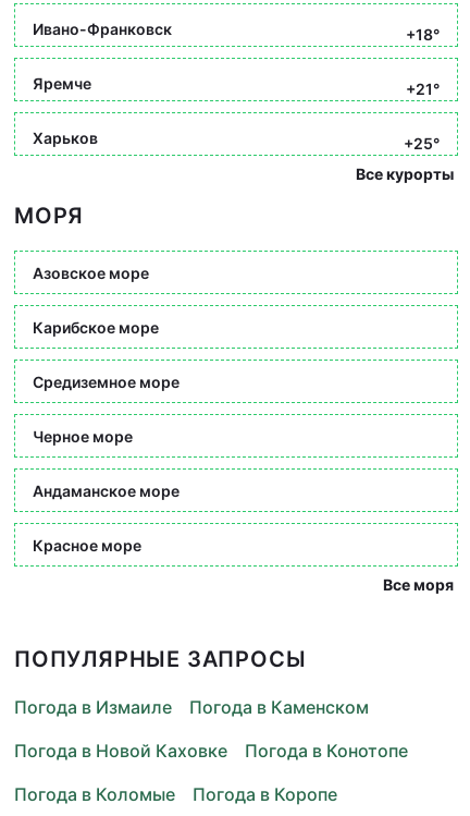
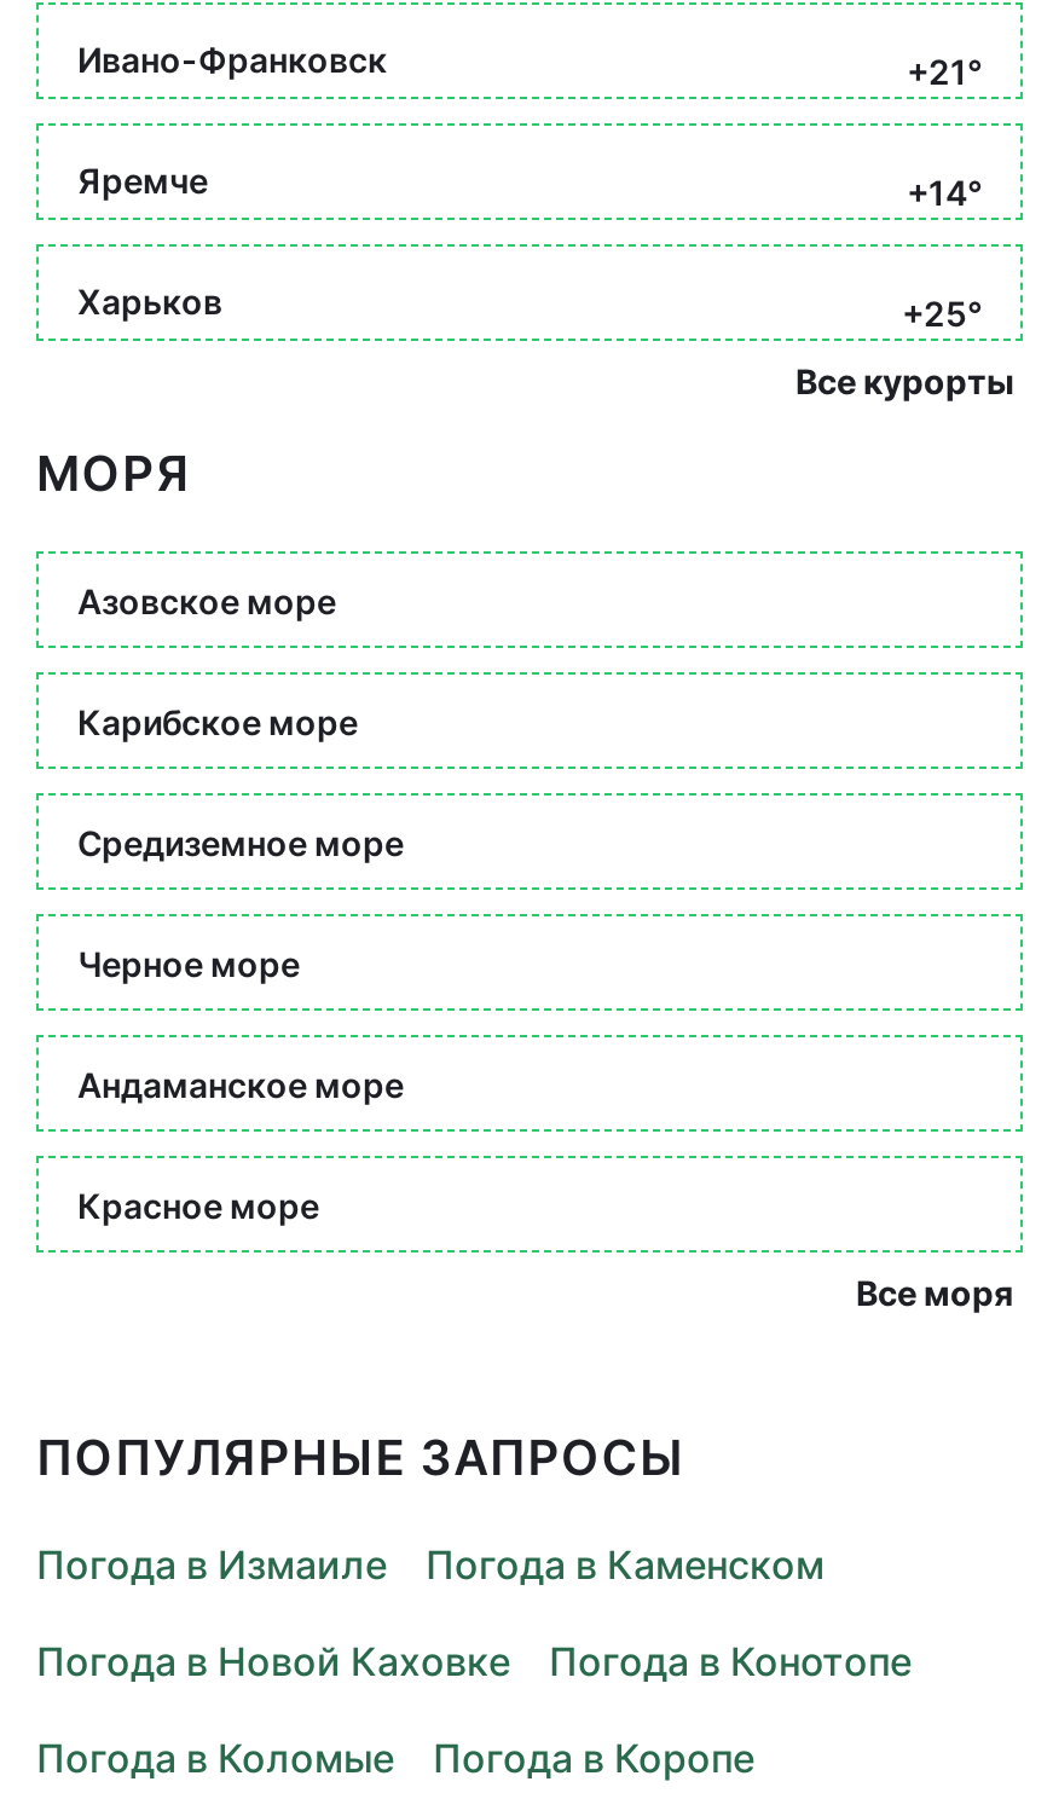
- +18°
+ +21°

- +21°
+ +14°
